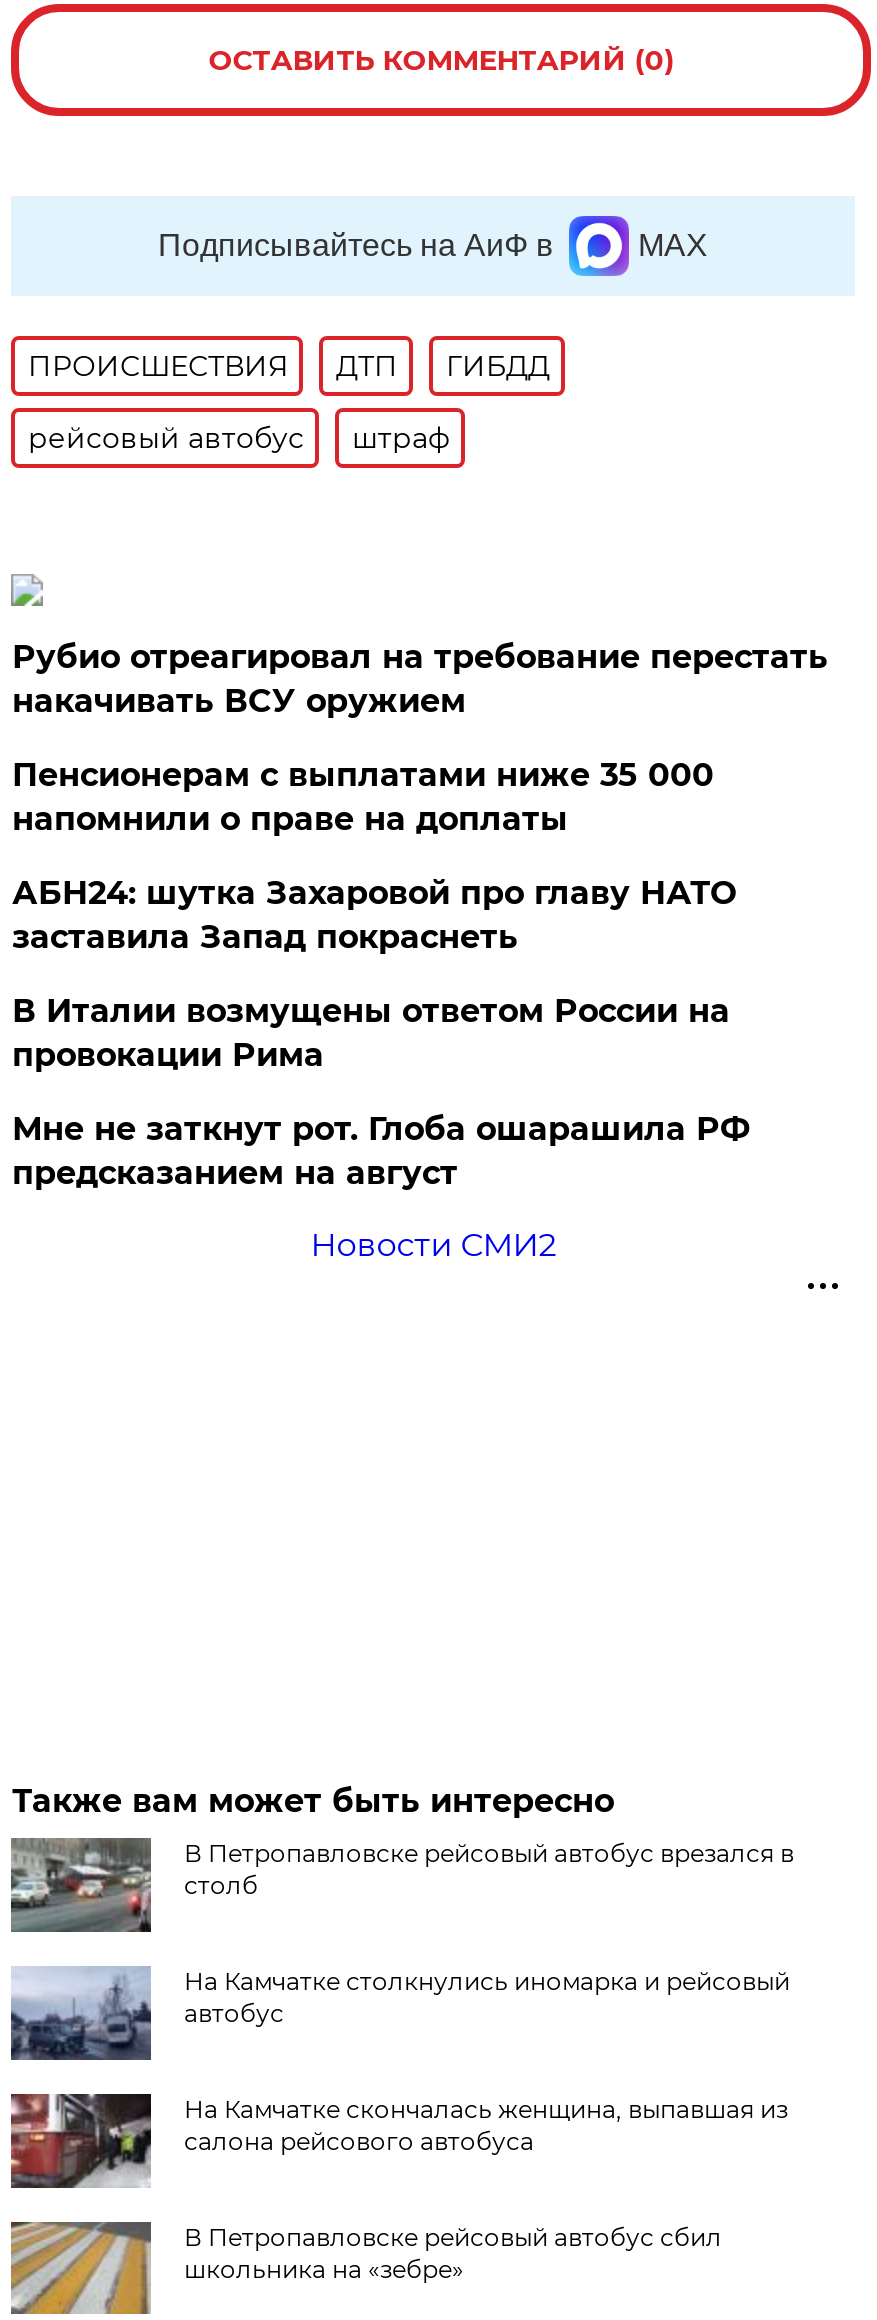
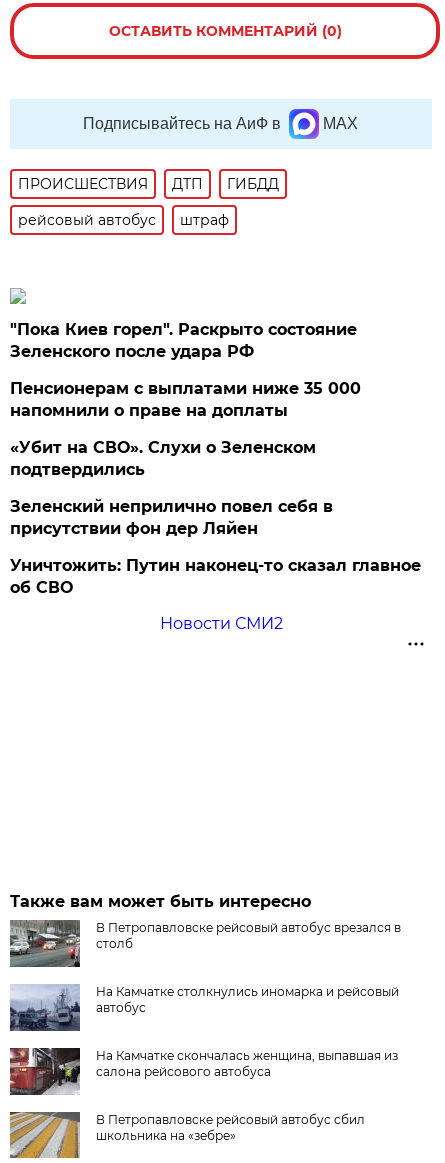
- Рубио отреагировал на требование перестать
- накачивать ВСУ оружием
+ "Пока Киев горел". Раскрыто состояние
+ Зеленского после удара РФ

- АБН24: шутка Захаровой про главу НАТО
- заставила Запад покраснеть
+ «Убит на СВО». Слухи о Зеленском
+ подтвердились

- В Италии возмущены ответом России на
- провокации Рима
+ Зеленский неприлично повел cебя в
+ присутствии фон дер Ляйен

- Мне не заткнут рот. Глоба ошарашила РФ
- предсказанием на август
+ Уничтожить: Путин наконец-то сказал главное
+ об СВО
